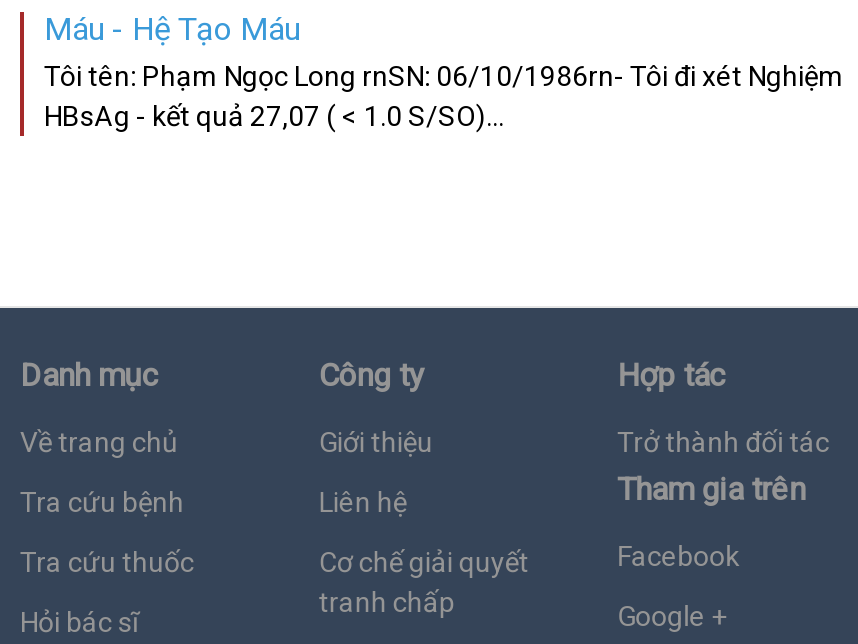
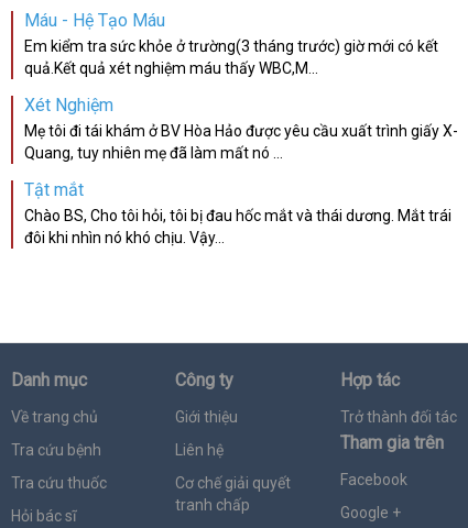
- Tôi tên: Phạm Ngọc Long rnSN: 06/10/1986rn- Tôi đi xét Nghiệm
- HBsAg - kết quả 27,07 ( < 1.0 S/SO)...
+ Em kiểm tra sức khỏe ở trường(3 tháng trước) giờ mới có kết
+ quả.Kết quả xét nghiệm máu thấy WBC,M...
+ Xét Nghiệm
+ Mẹ tôi đi tái khám ở BV Hòa Hảo được yêu cầu xuất trình giấy X-
+ Quang, tuy nhiên mẹ đã làm mất nó ...
+ Tật mắt
+ Chào BS, Cho tôi hỏi, tôi bị đau hốc mắt và thái dương. Mắt trái
+ đôi khi nhìn nó khó chịu. Vậy...
